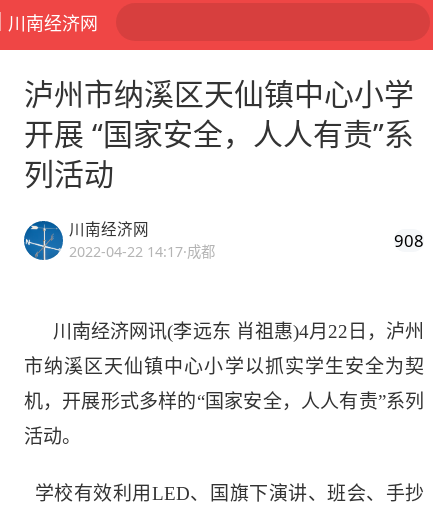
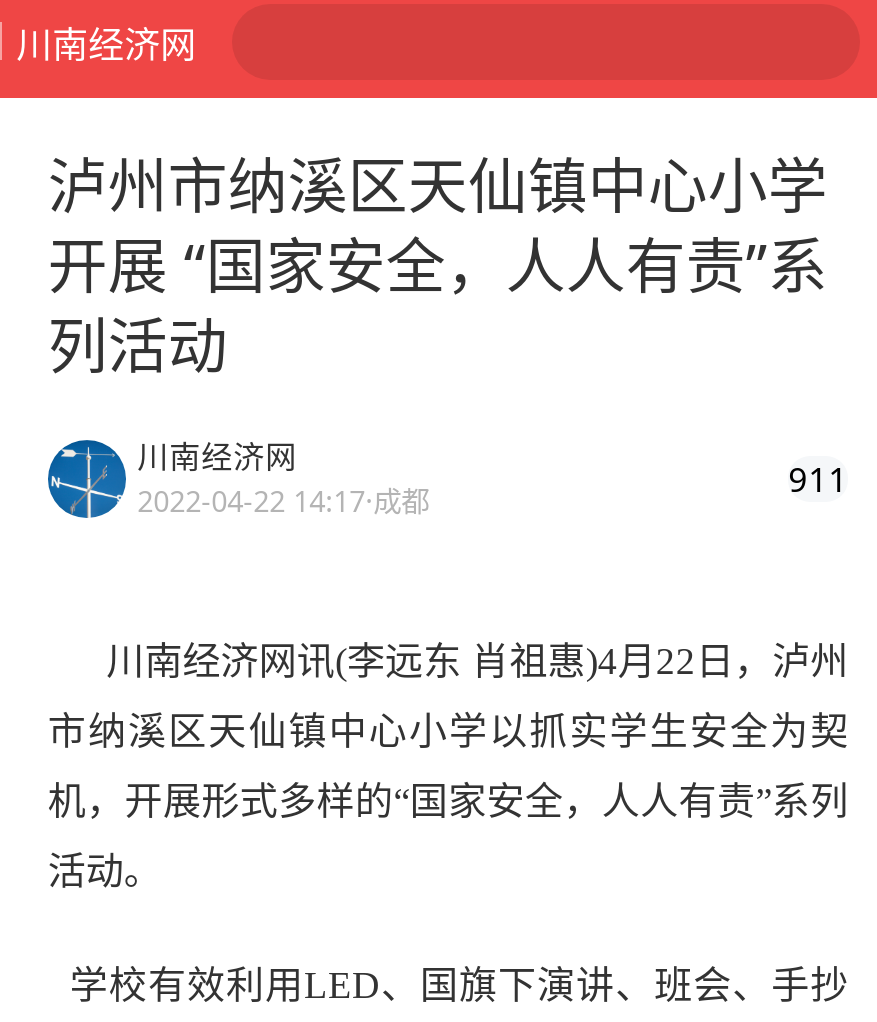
- 908
+ 911
